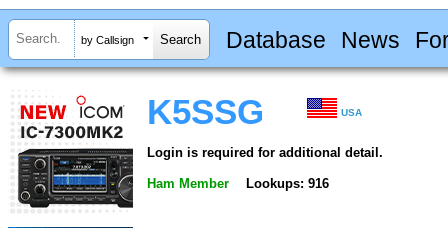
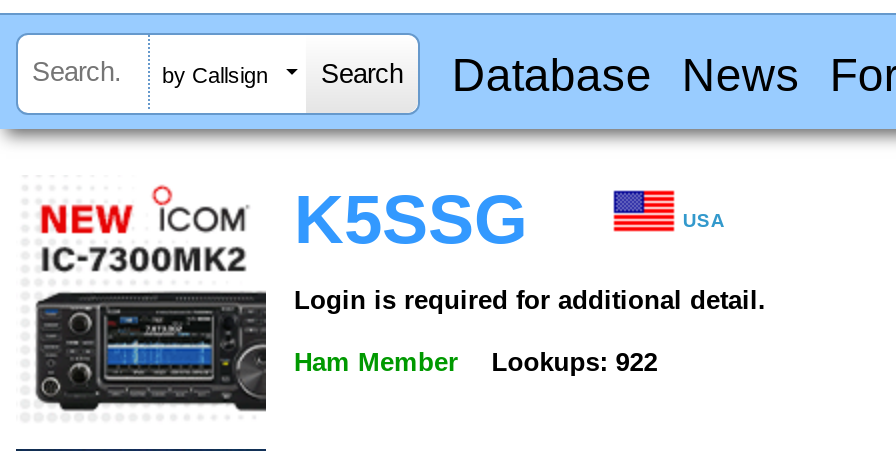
- Ham Member Lookups: 916
+ Ham Member Lookups: 922
